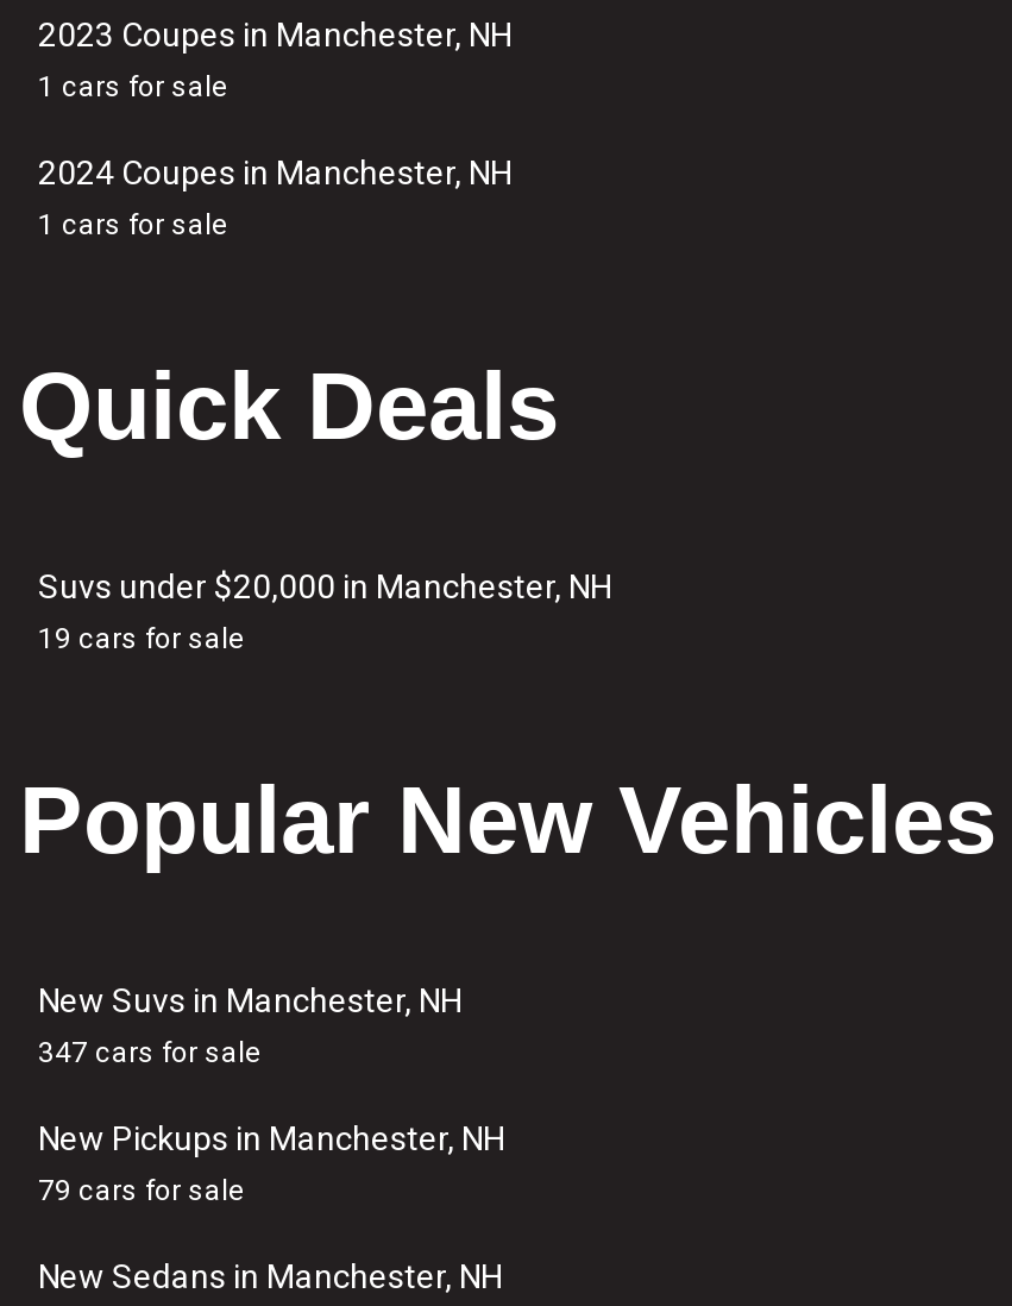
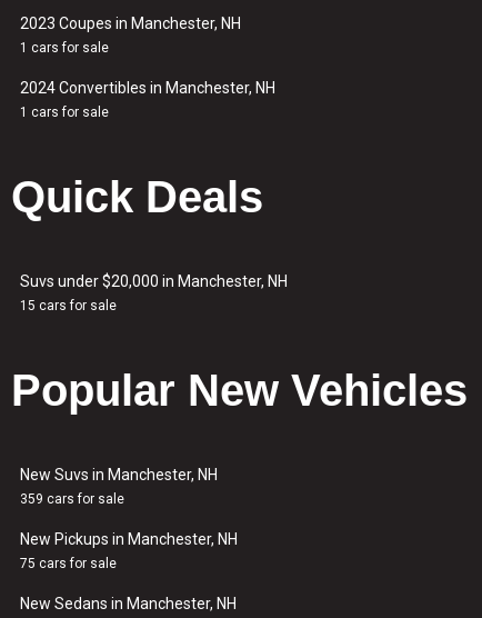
- 2024 Coupes in Manchester, NH
+ 2024 Convertibles in Manchester, NH

- 19 cars for sale
+ 15 cars for sale

- 347 cars for sale
+ 359 cars for sale

- 79 cars for sale
+ 75 cars for sale
